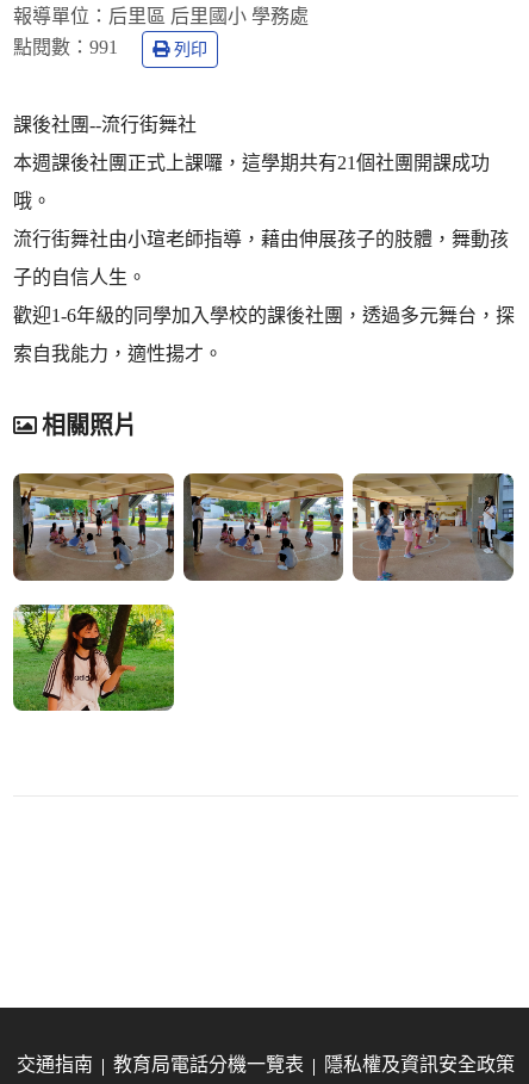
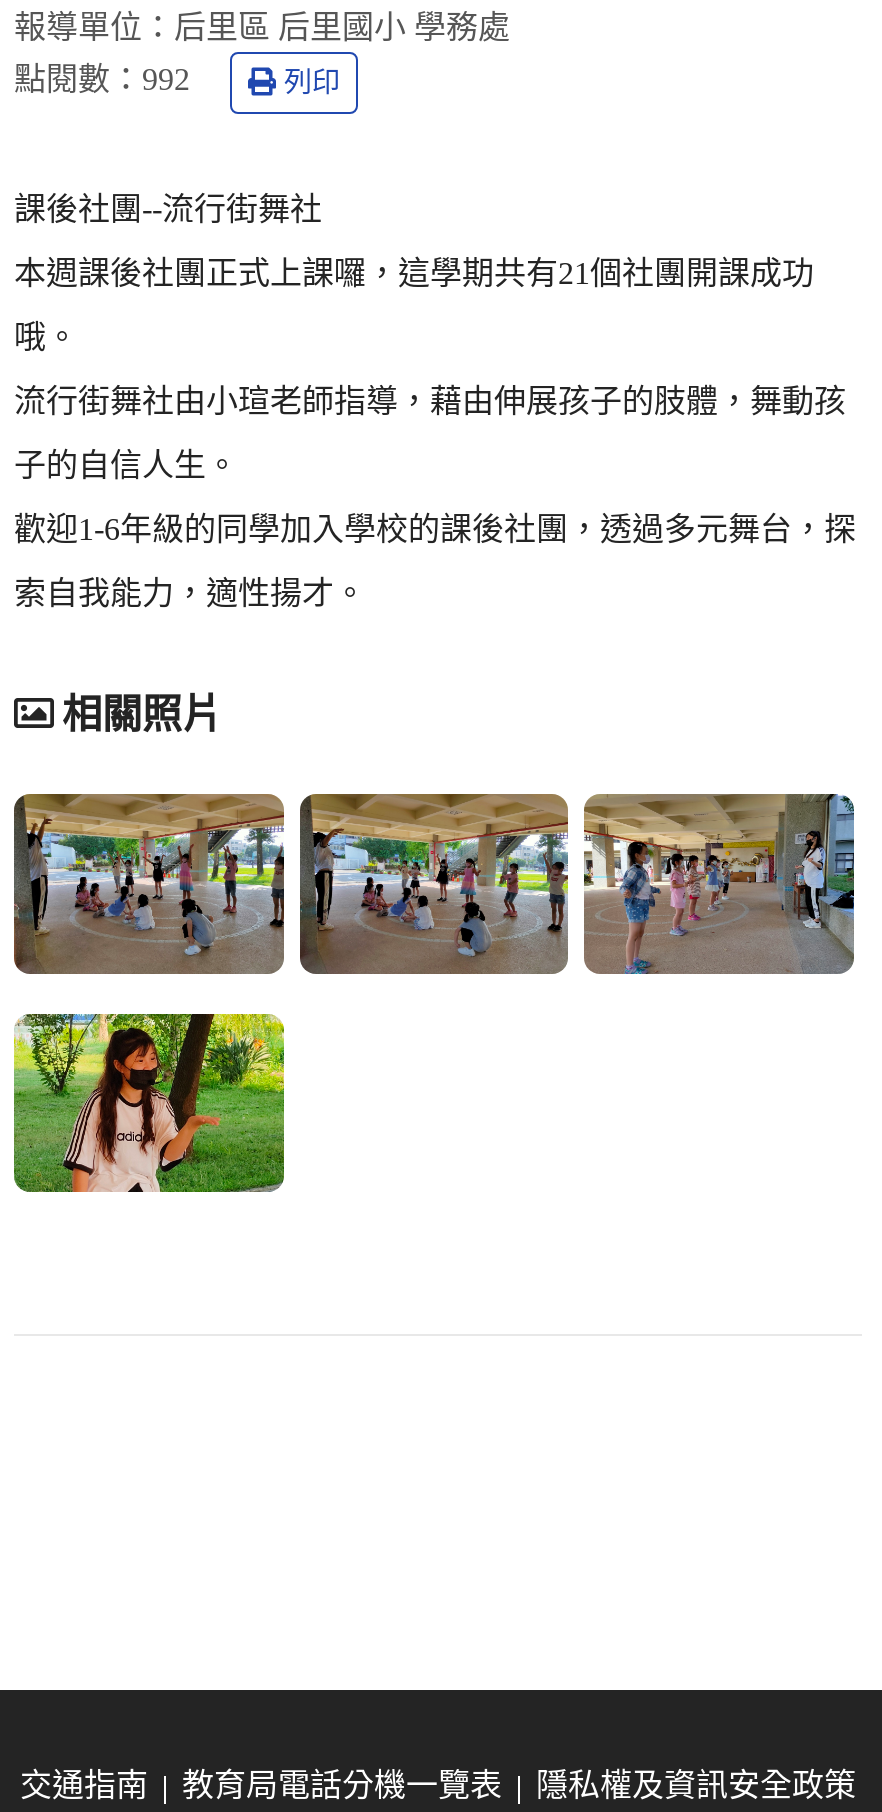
- 點閱數：991
+ 點閱數：992
